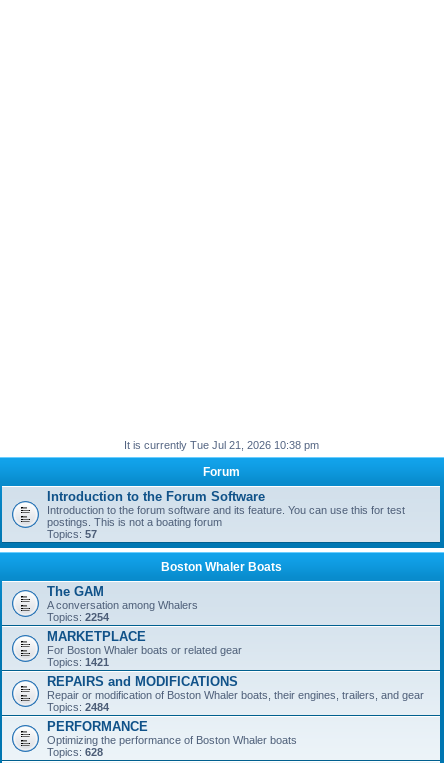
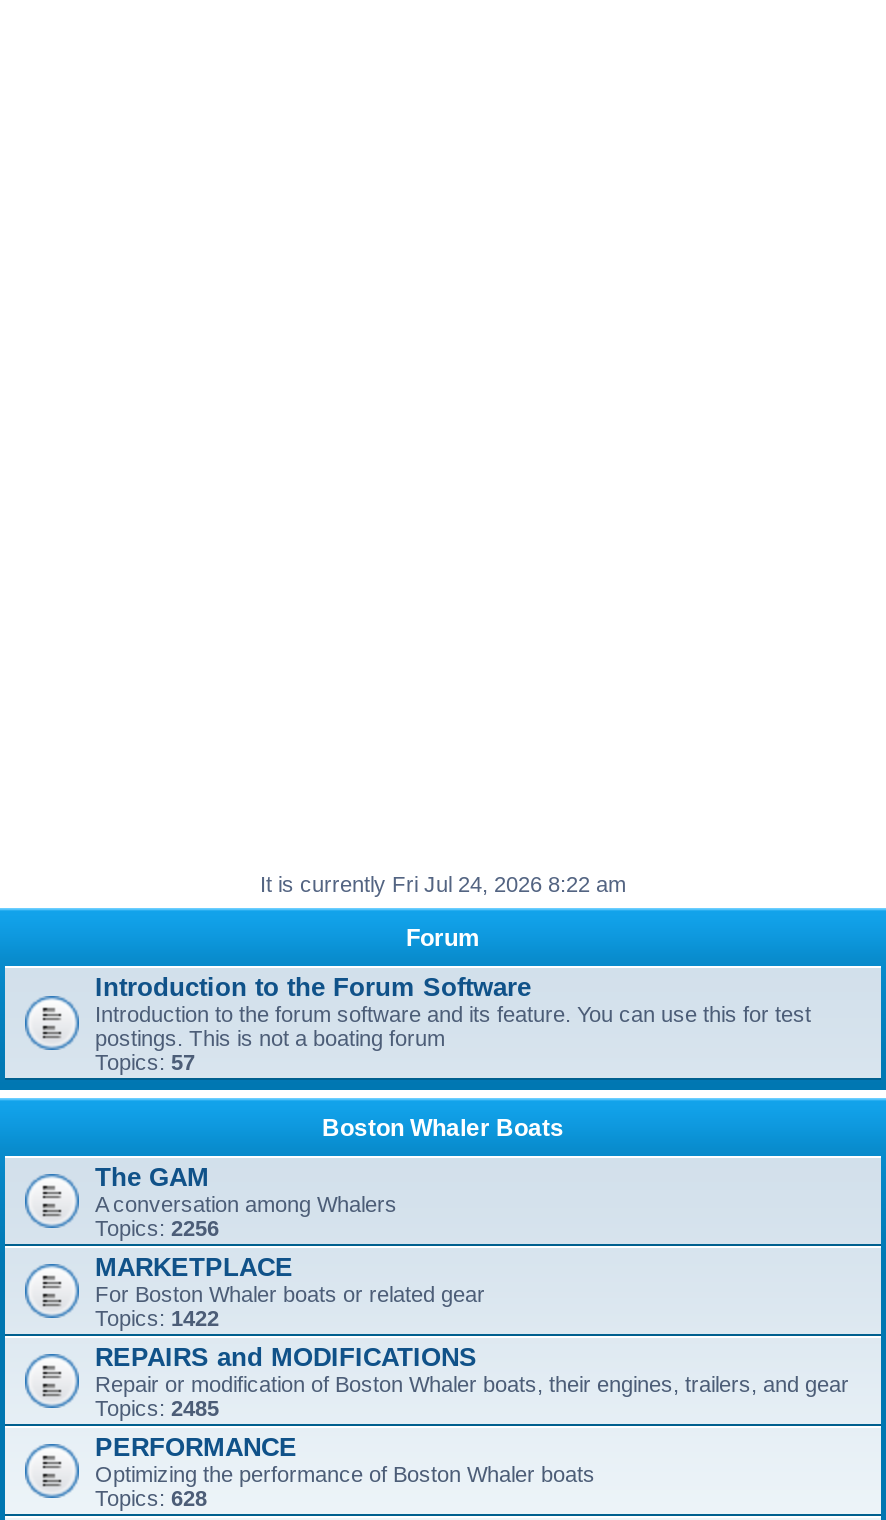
- It is currently Tue Jul 21, 2026 10:38 pm
+ It is currently Fri Jul 24, 2026 8:22 am

- Topics: 2254
+ Topics: 2256

- Topics: 1421
+ Topics: 1422

- Topics: 2484
+ Topics: 2485
